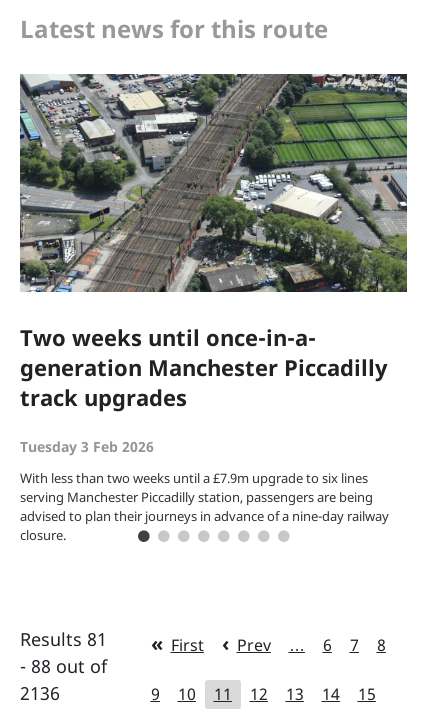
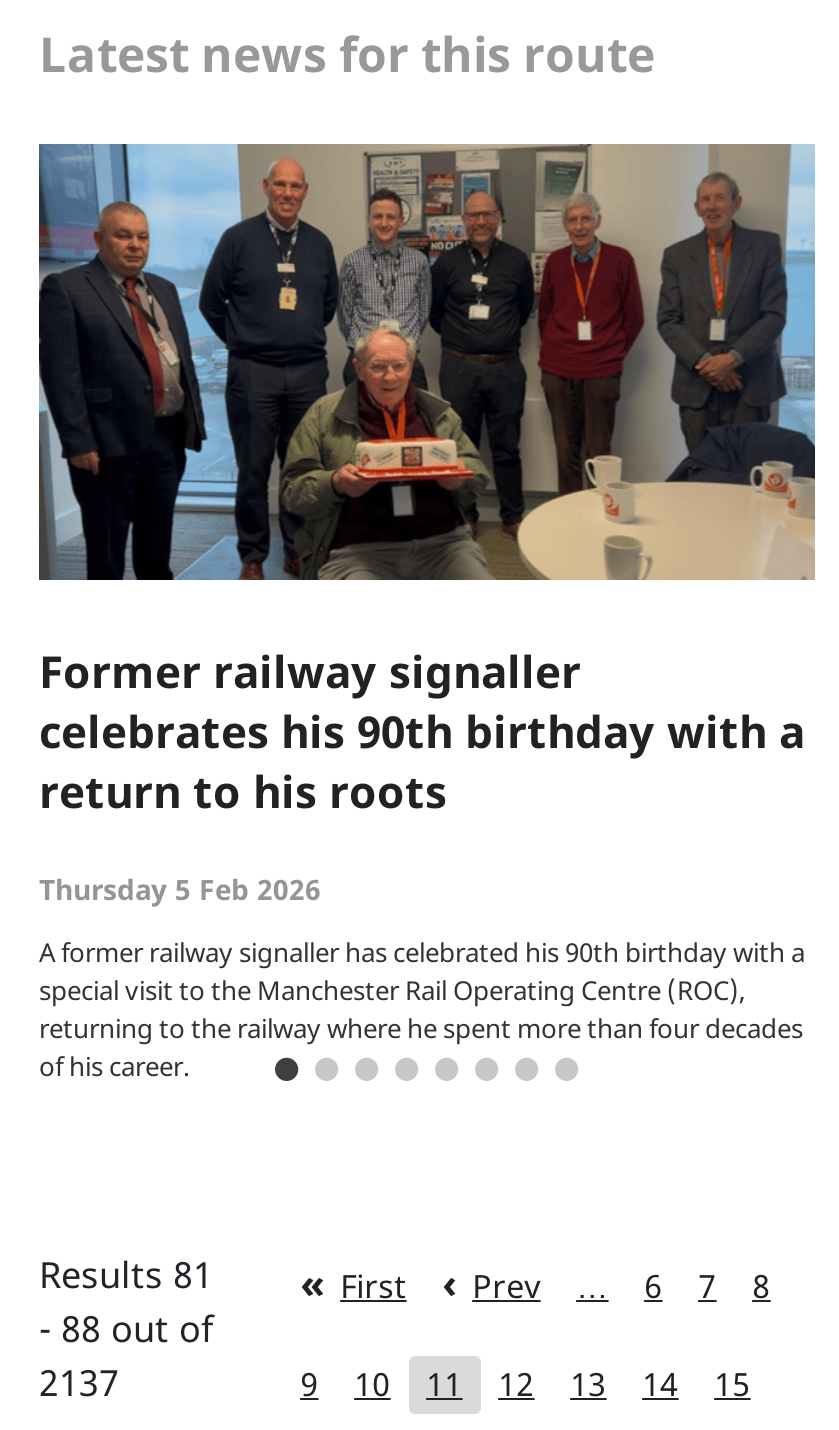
- [image]
- Two weeks until once-in-a-
- generation Manchester Piccadilly
- track upgrades
+ [image]
+ Former railway signaller
+ celebrates his 90th birthday with a
+ return to his roots

- Tuesday 3 Feb 2026
+ Thursday 5 Feb 2026

- With less than two weeks until a £7.9m upgrade to six lines
- serving Manchester Piccadilly station, passengers are being
- advised to plan their journeys in advance of a nine-day railway
- closure.
+ A former railway signaller has celebrated his 90th birthday with a
+ special visit to the Manchester Rail Operating Centre (ROC),
+ returning to the railway where he spent more than four decades
+ of his career.

- 2136
+ 2137
